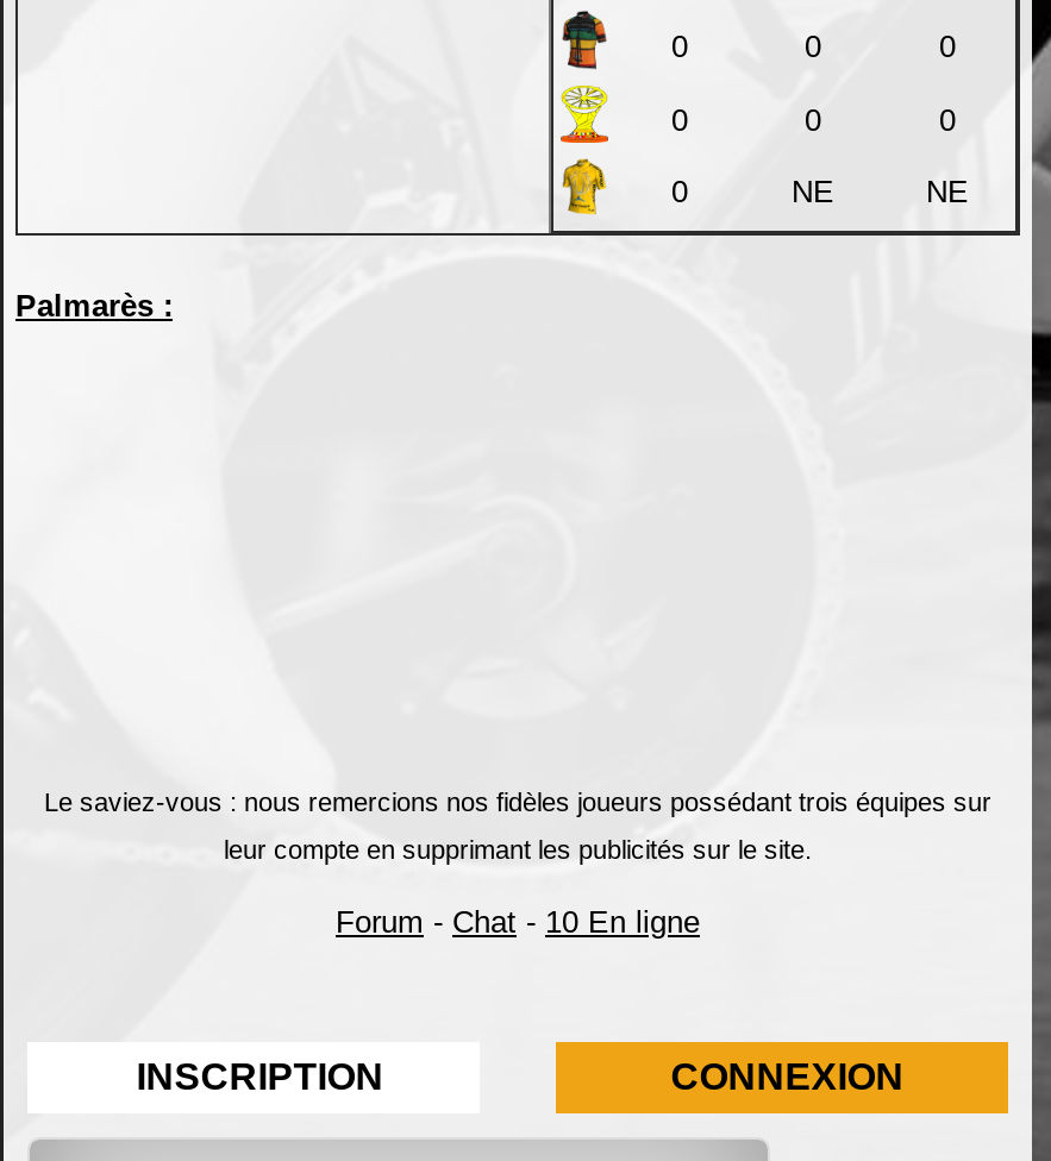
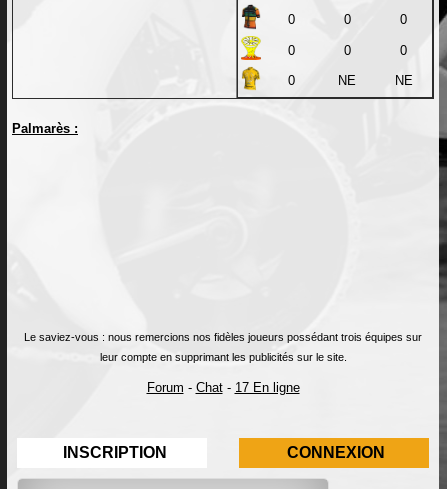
- Forum - Chat - 10 En ligne
+ Forum - Chat - 17 En ligne
